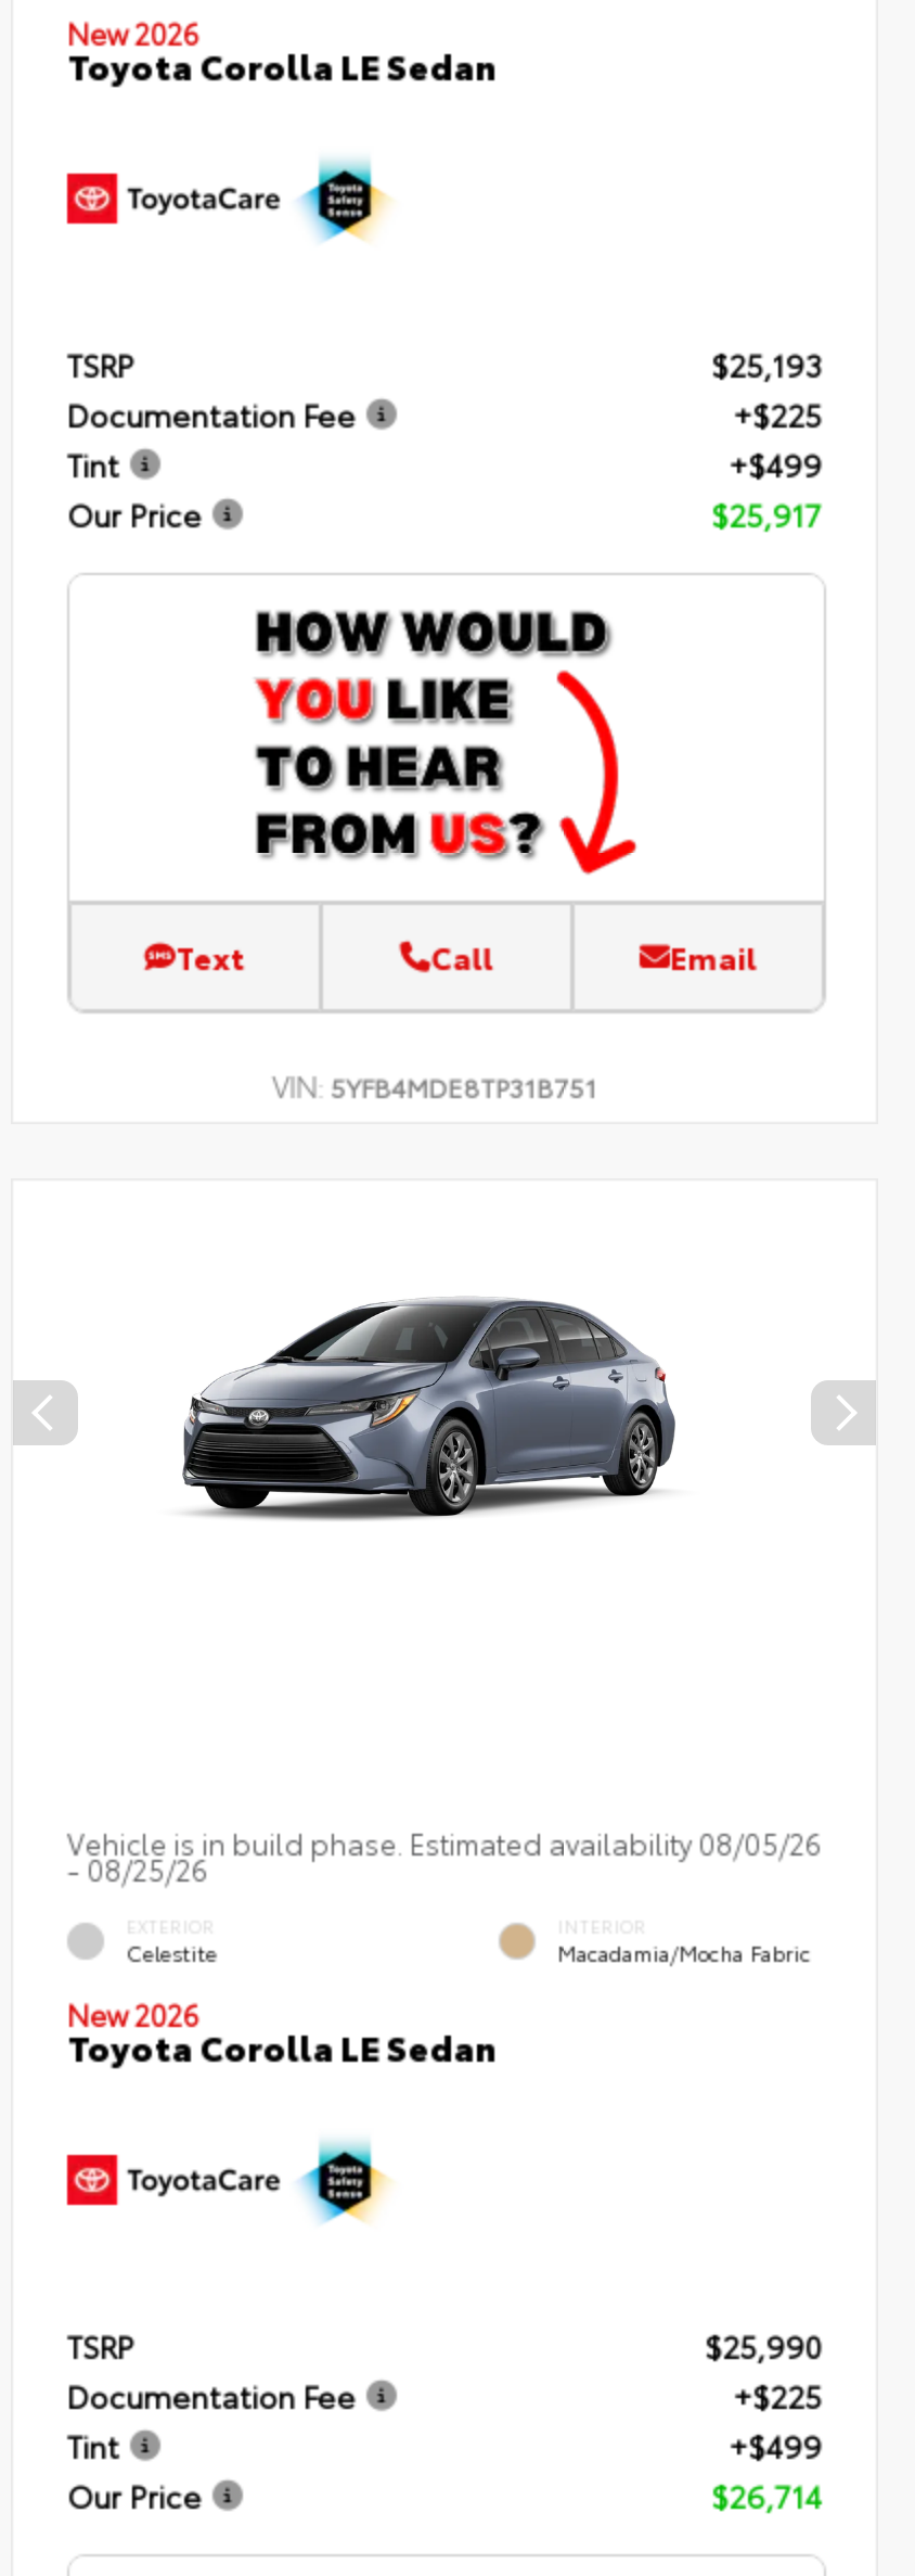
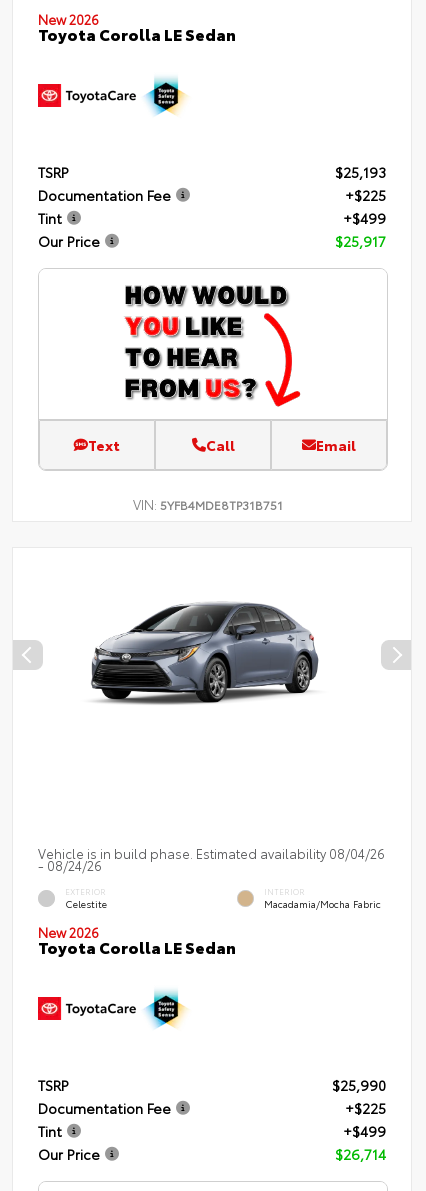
- Vehicle is in build phase. Estimated availability 08/05/26
+ Vehicle is in build phase. Estimated availability 08/04/26

- - 08/25/26
+ - 08/24/26
